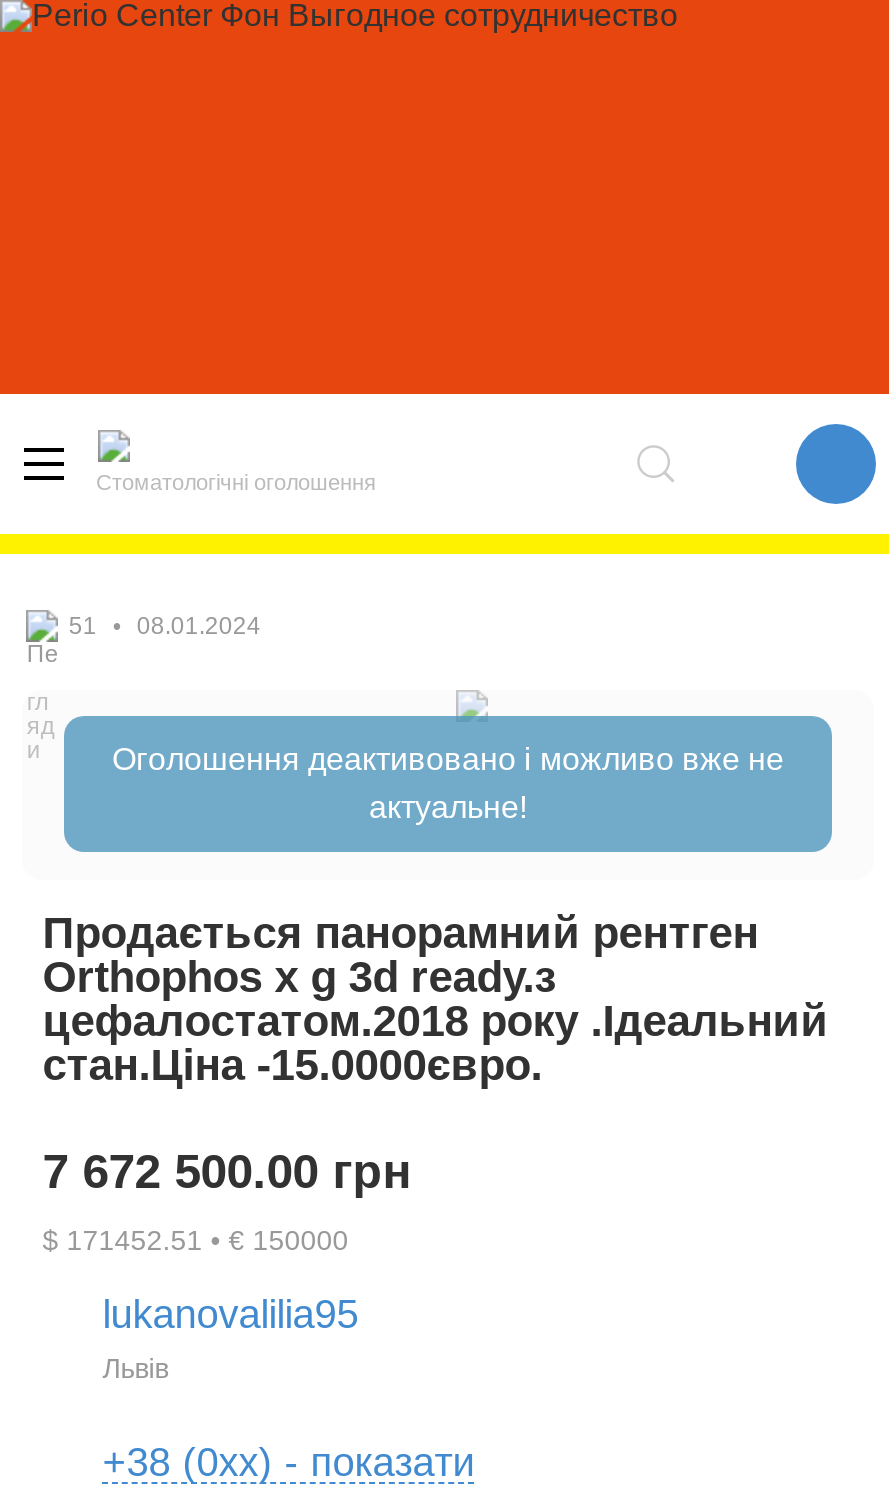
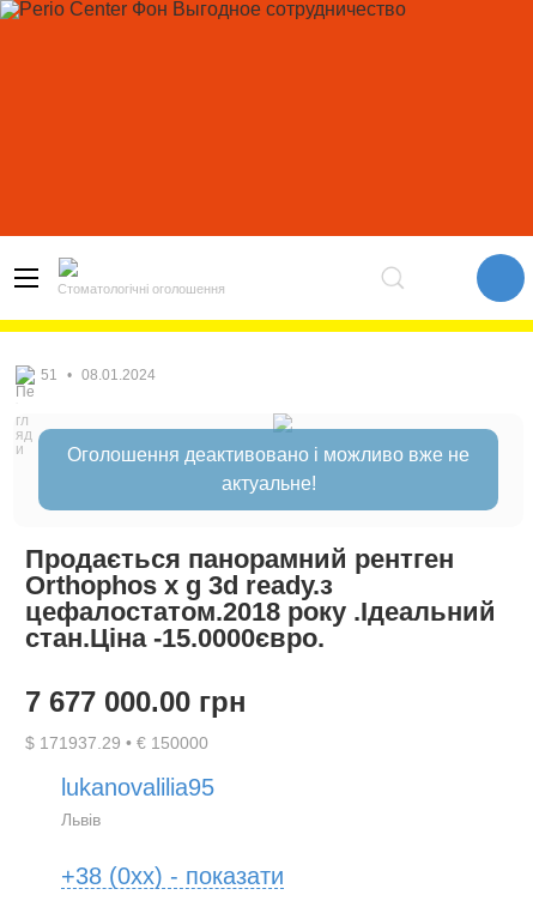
- 7 672 500.00 грн
+ 7 677 000.00 грн

- $ 171452.51 • € 150000
+ $ 171937.29 • € 150000
